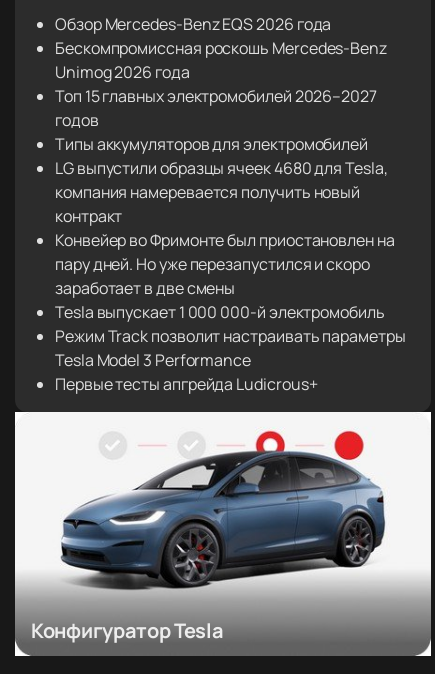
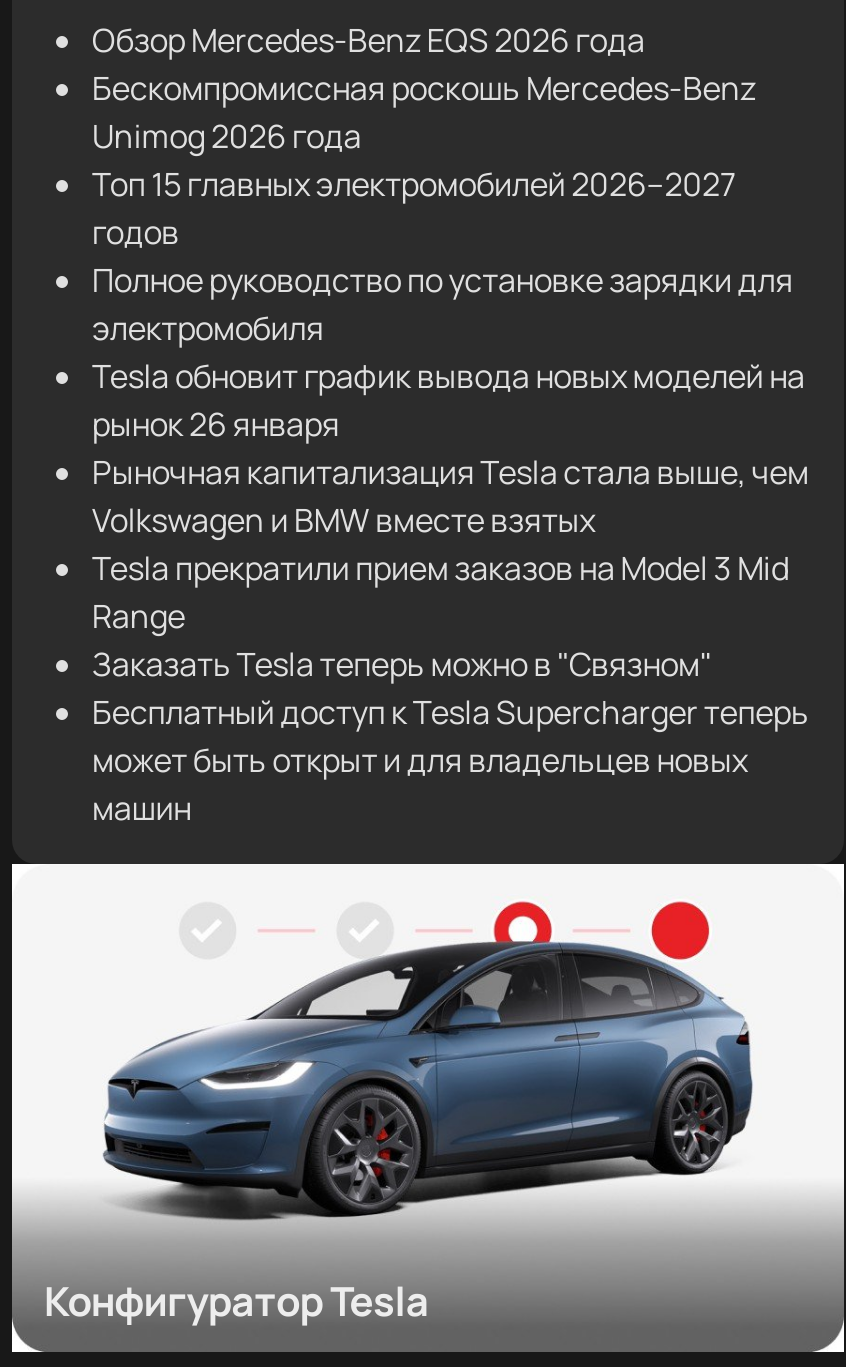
- Типы аккумуляторов для электромобилей
- LG выпустили образцы ячеек 4680 для Tesla,
- компания намеревается получить новый
- контракт
- Конвейер во Фримонте был приостановлен на
- пару дней. Но уже перезапустился и скоро
- заработает в две смены
- Tesla выпускает 1 000 000-й электромобиль
- Режим Track позволит настраивать параметры
- Tesla Model 3 Performance
- Первые тесты апгрейда Ludicrous+
+ Полное руководство по установке зарядки для
+ электромобиля
+ Tesla обновит график вывода новых моделей на
+ рынок 26 января
+ Рыночная капитализация Tesla стала выше, чем
+ Volkswagen и BMW вместе взятых
+ Tesla прекратили прием заказов на Model 3 Mid
+ Range
+ Заказать Tesla теперь можно в "Связном"
+ Бесплатный доступ к Tesla Supercharger теперь
+ может быть открыт и для владельцев новых
+ машин
